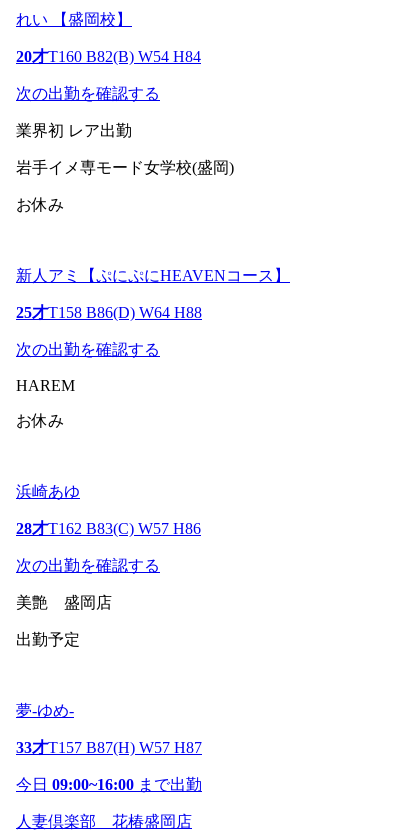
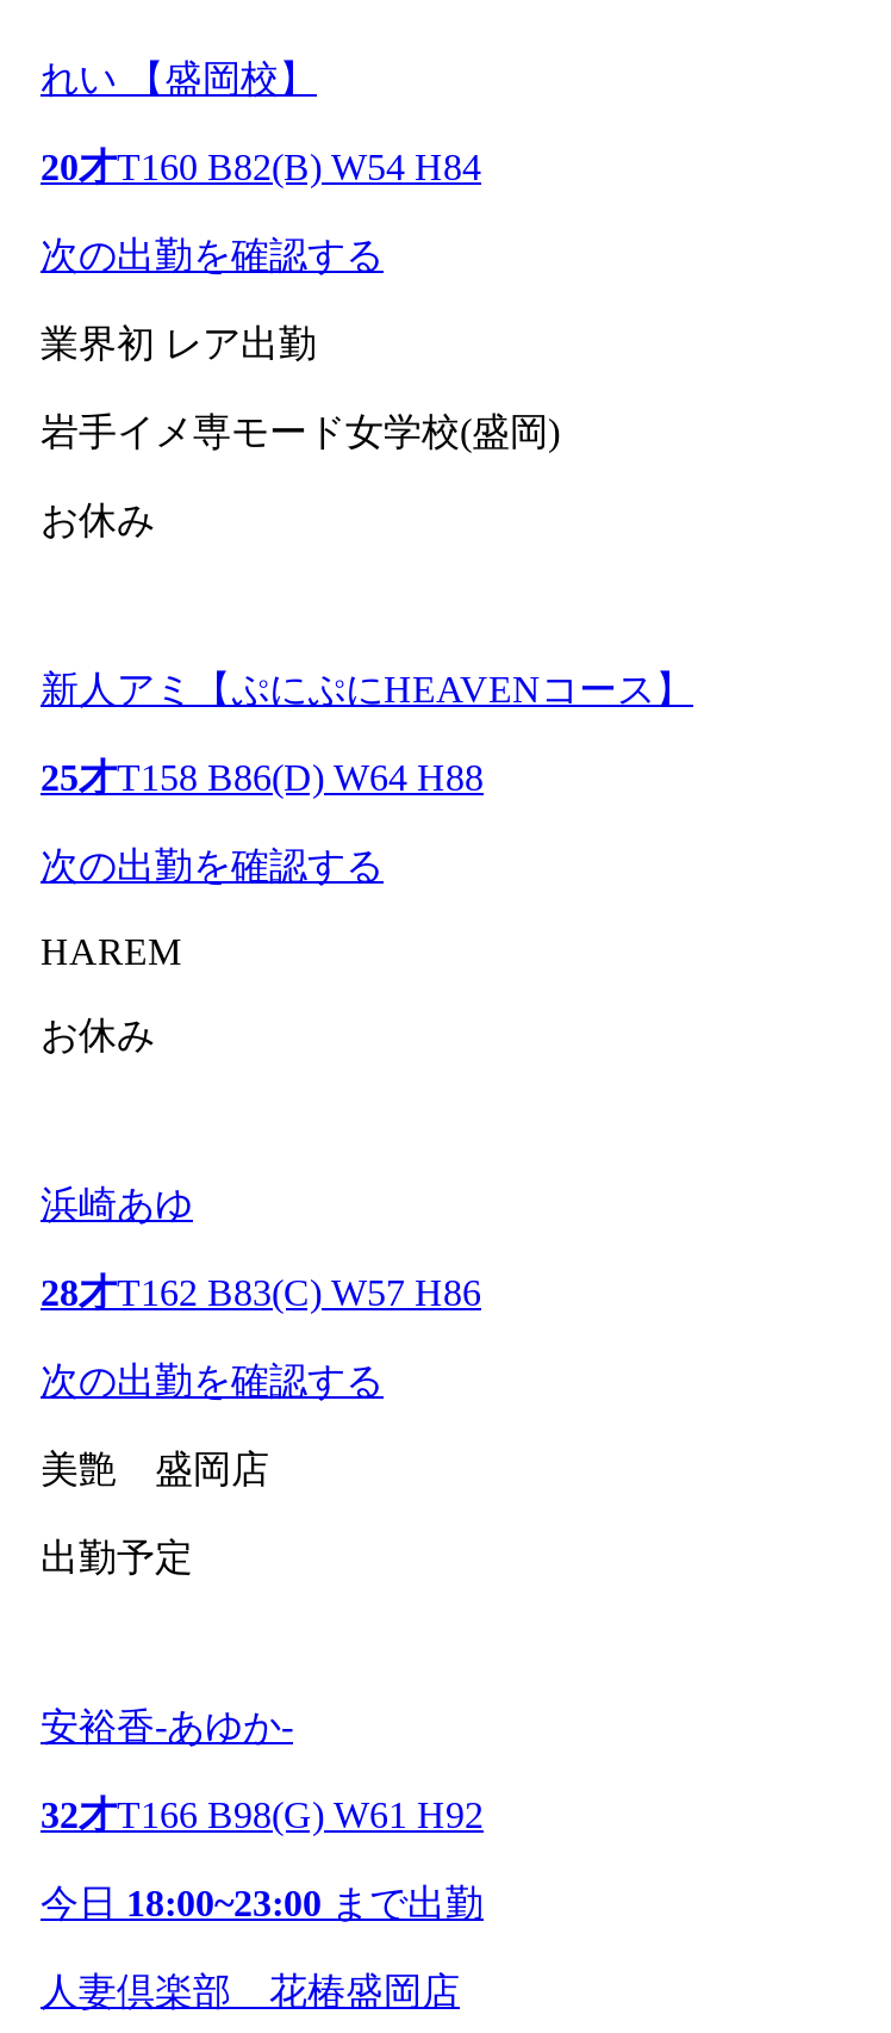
- 夢-ゆめ-
+ 安裕香‐あゆか‐

- 33才T157 B87(H) W57 H87
+ 32才T166 B98(G) W61 H92

- 今日09:00~16:00まで出勤
+ 今日18:00~23:00まで出勤
